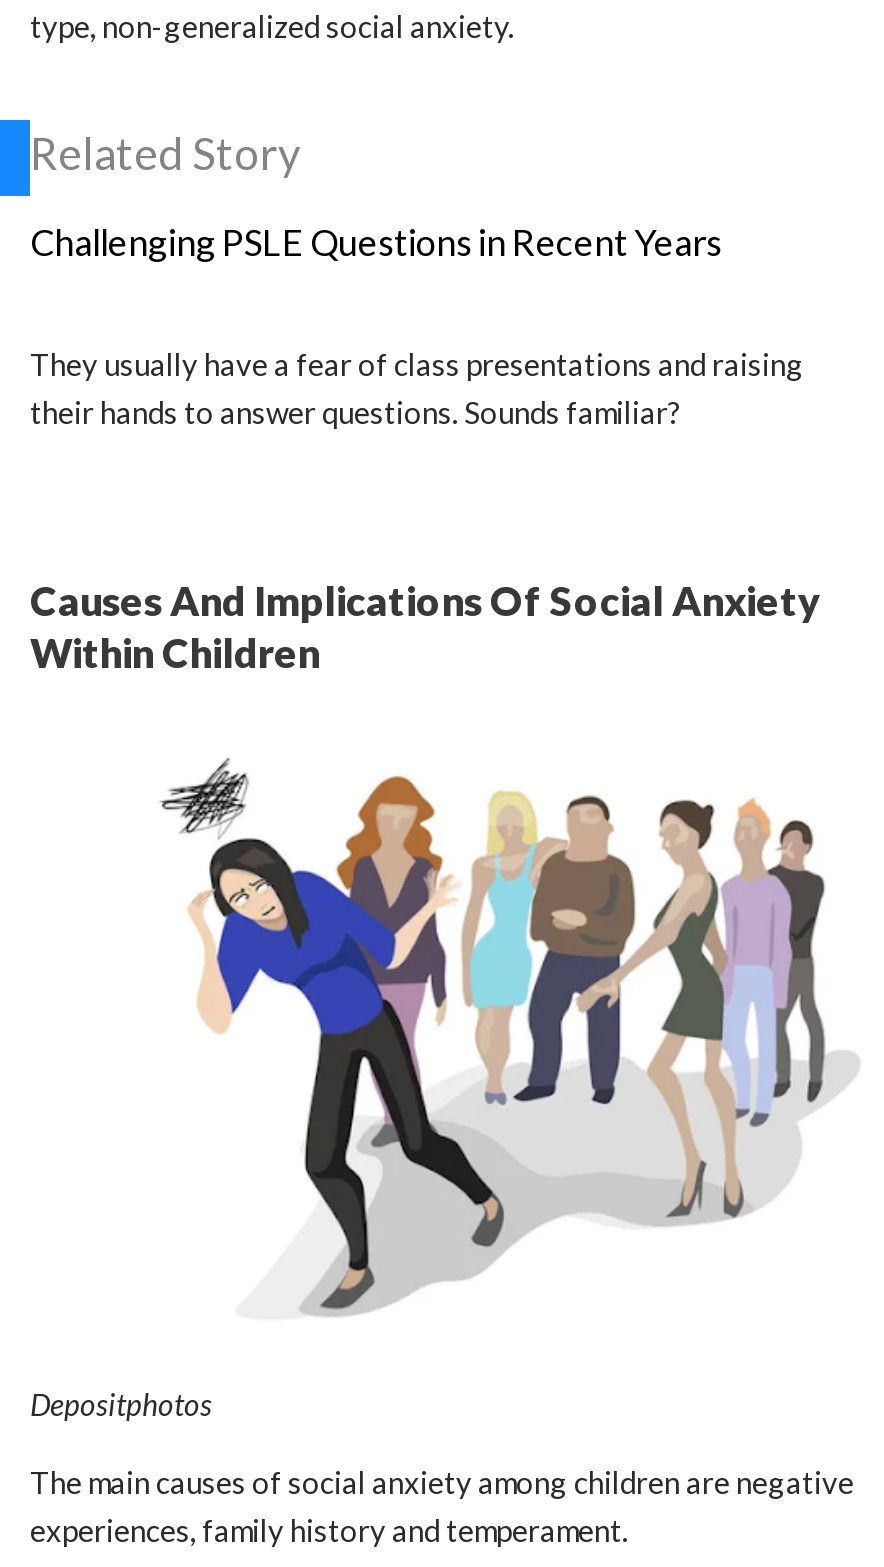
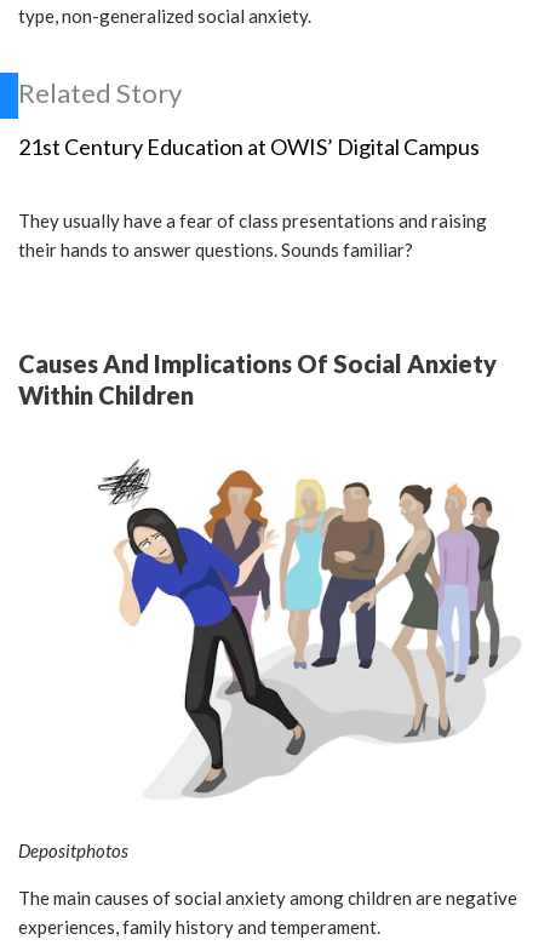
- Challenging PSLE Questions in Recent Years
+ 21st Century Education at OWIS’ Digital Campus
